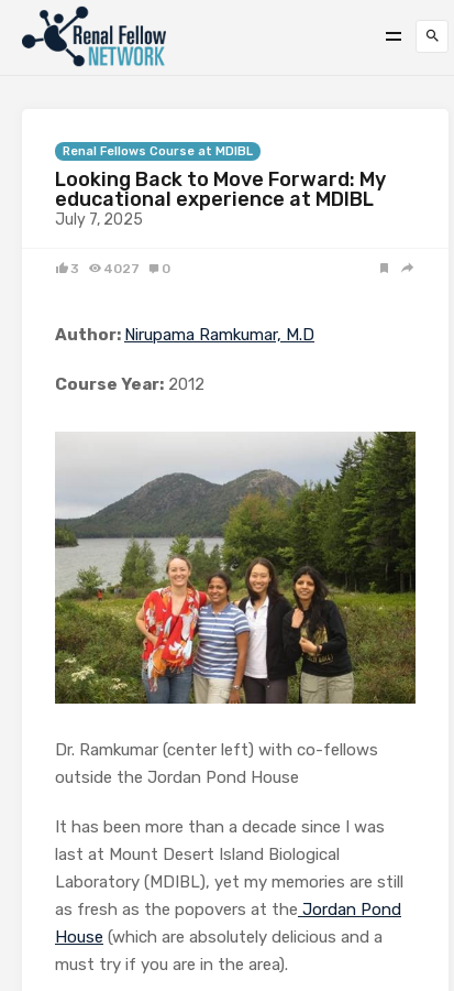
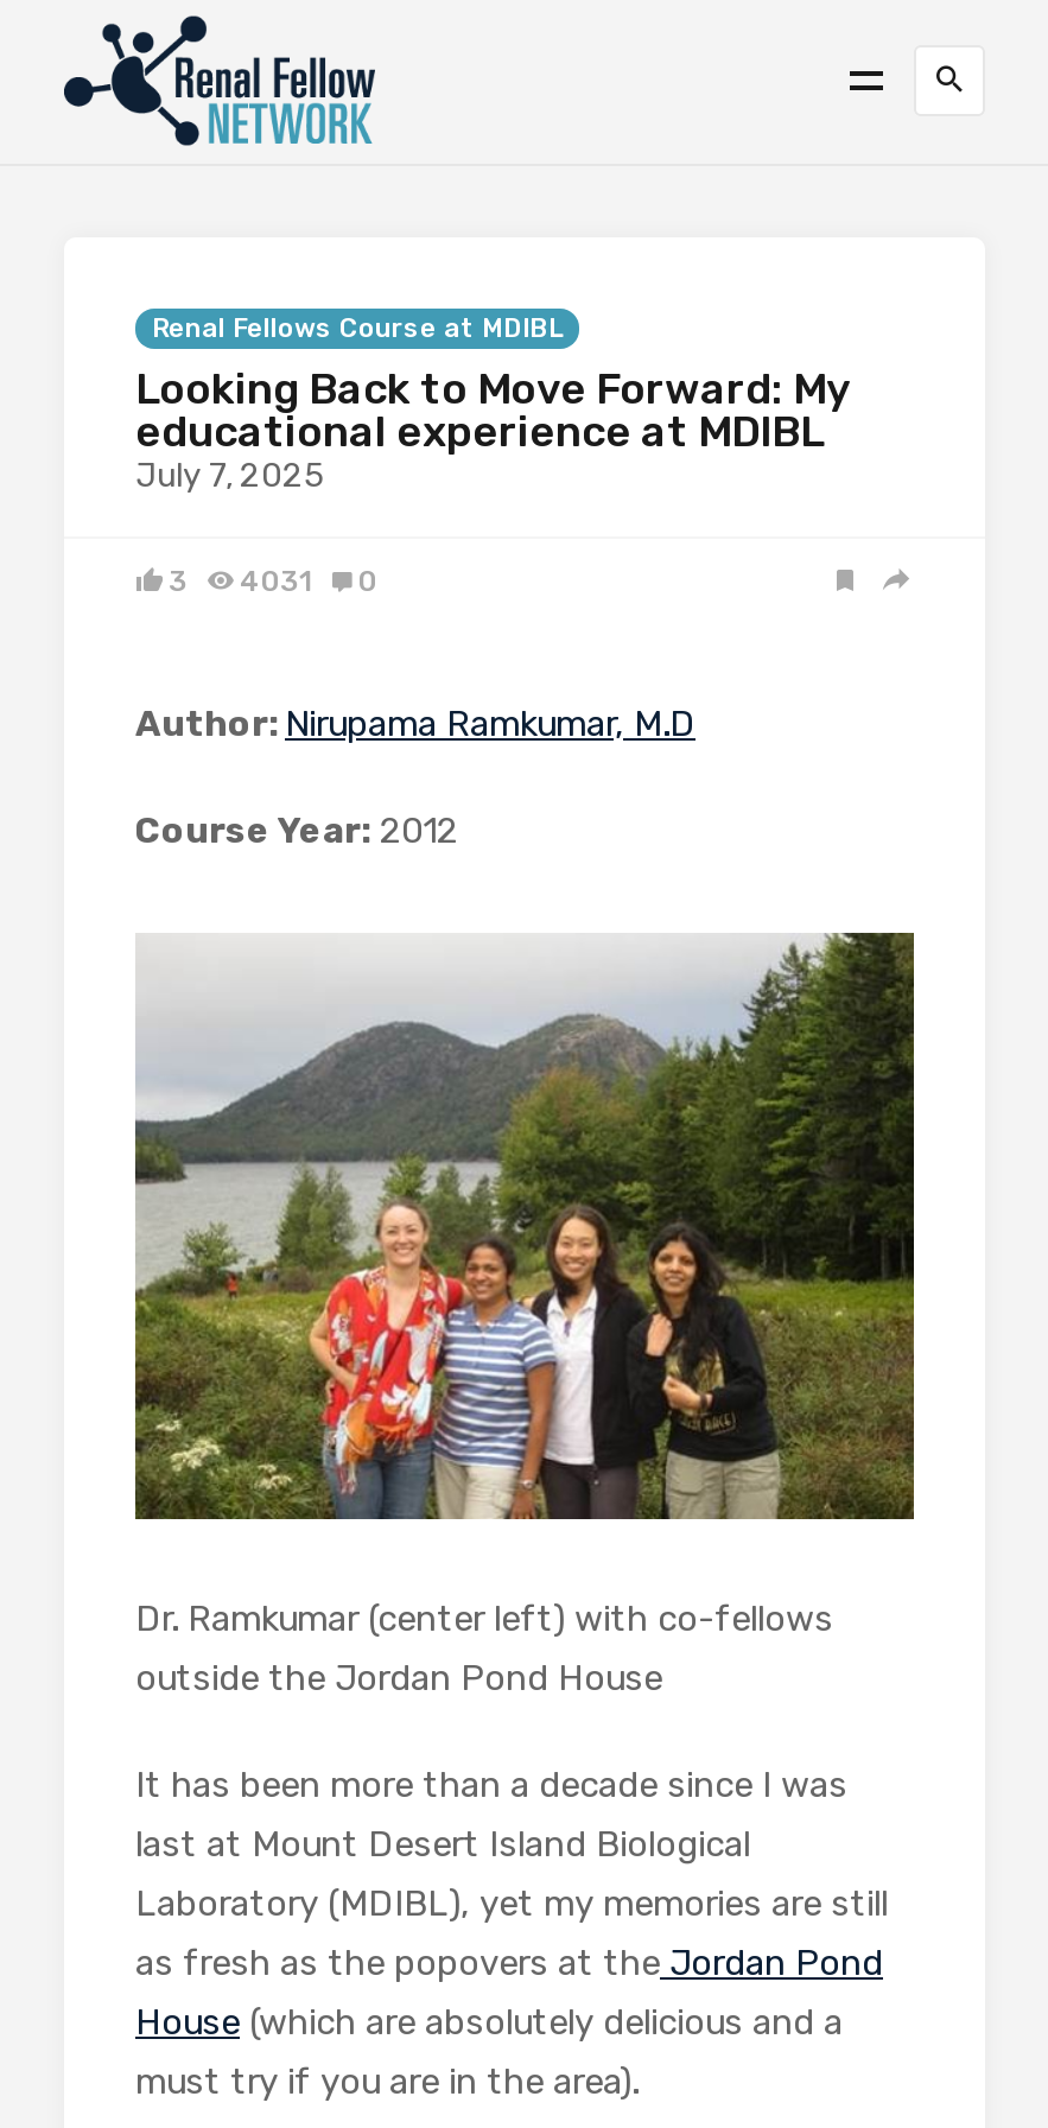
- 3 4027 0
+ 3 4031 0
